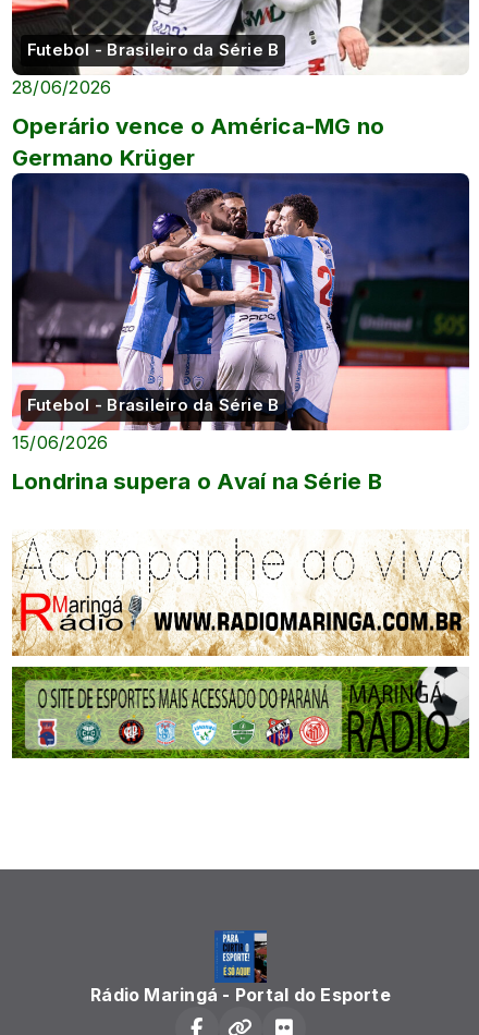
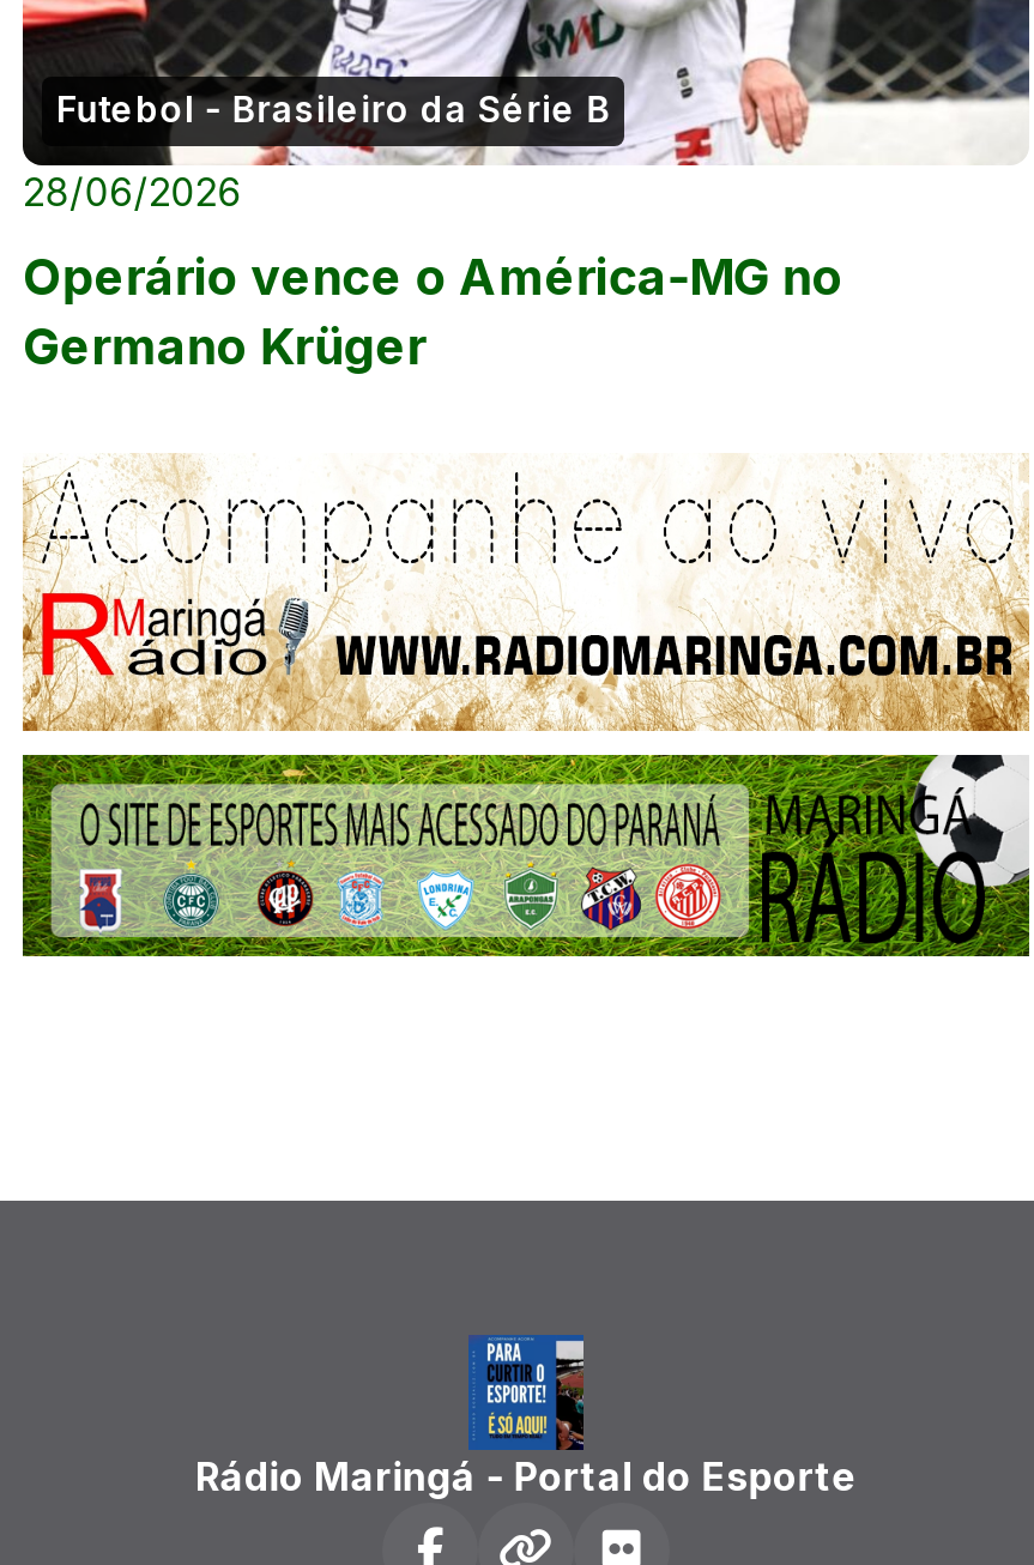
- [image]
- Futebol - Brasileiro da Série B
- 15/06/2026
- Londrina supera o Avaí na Série B
